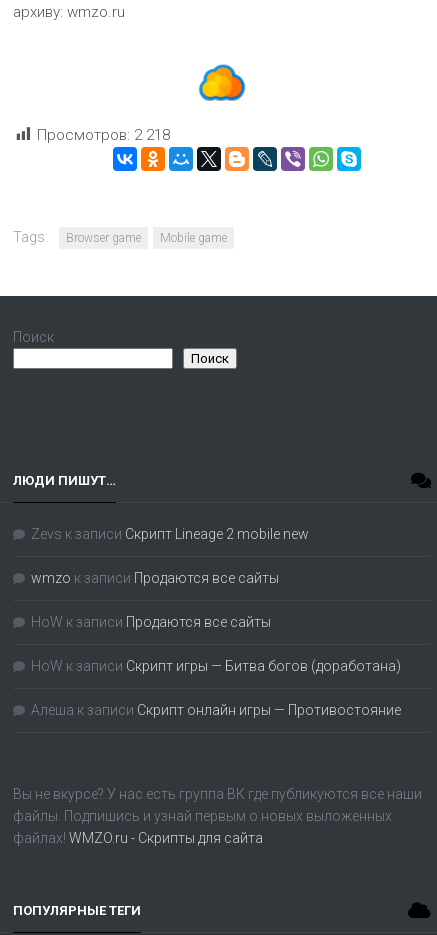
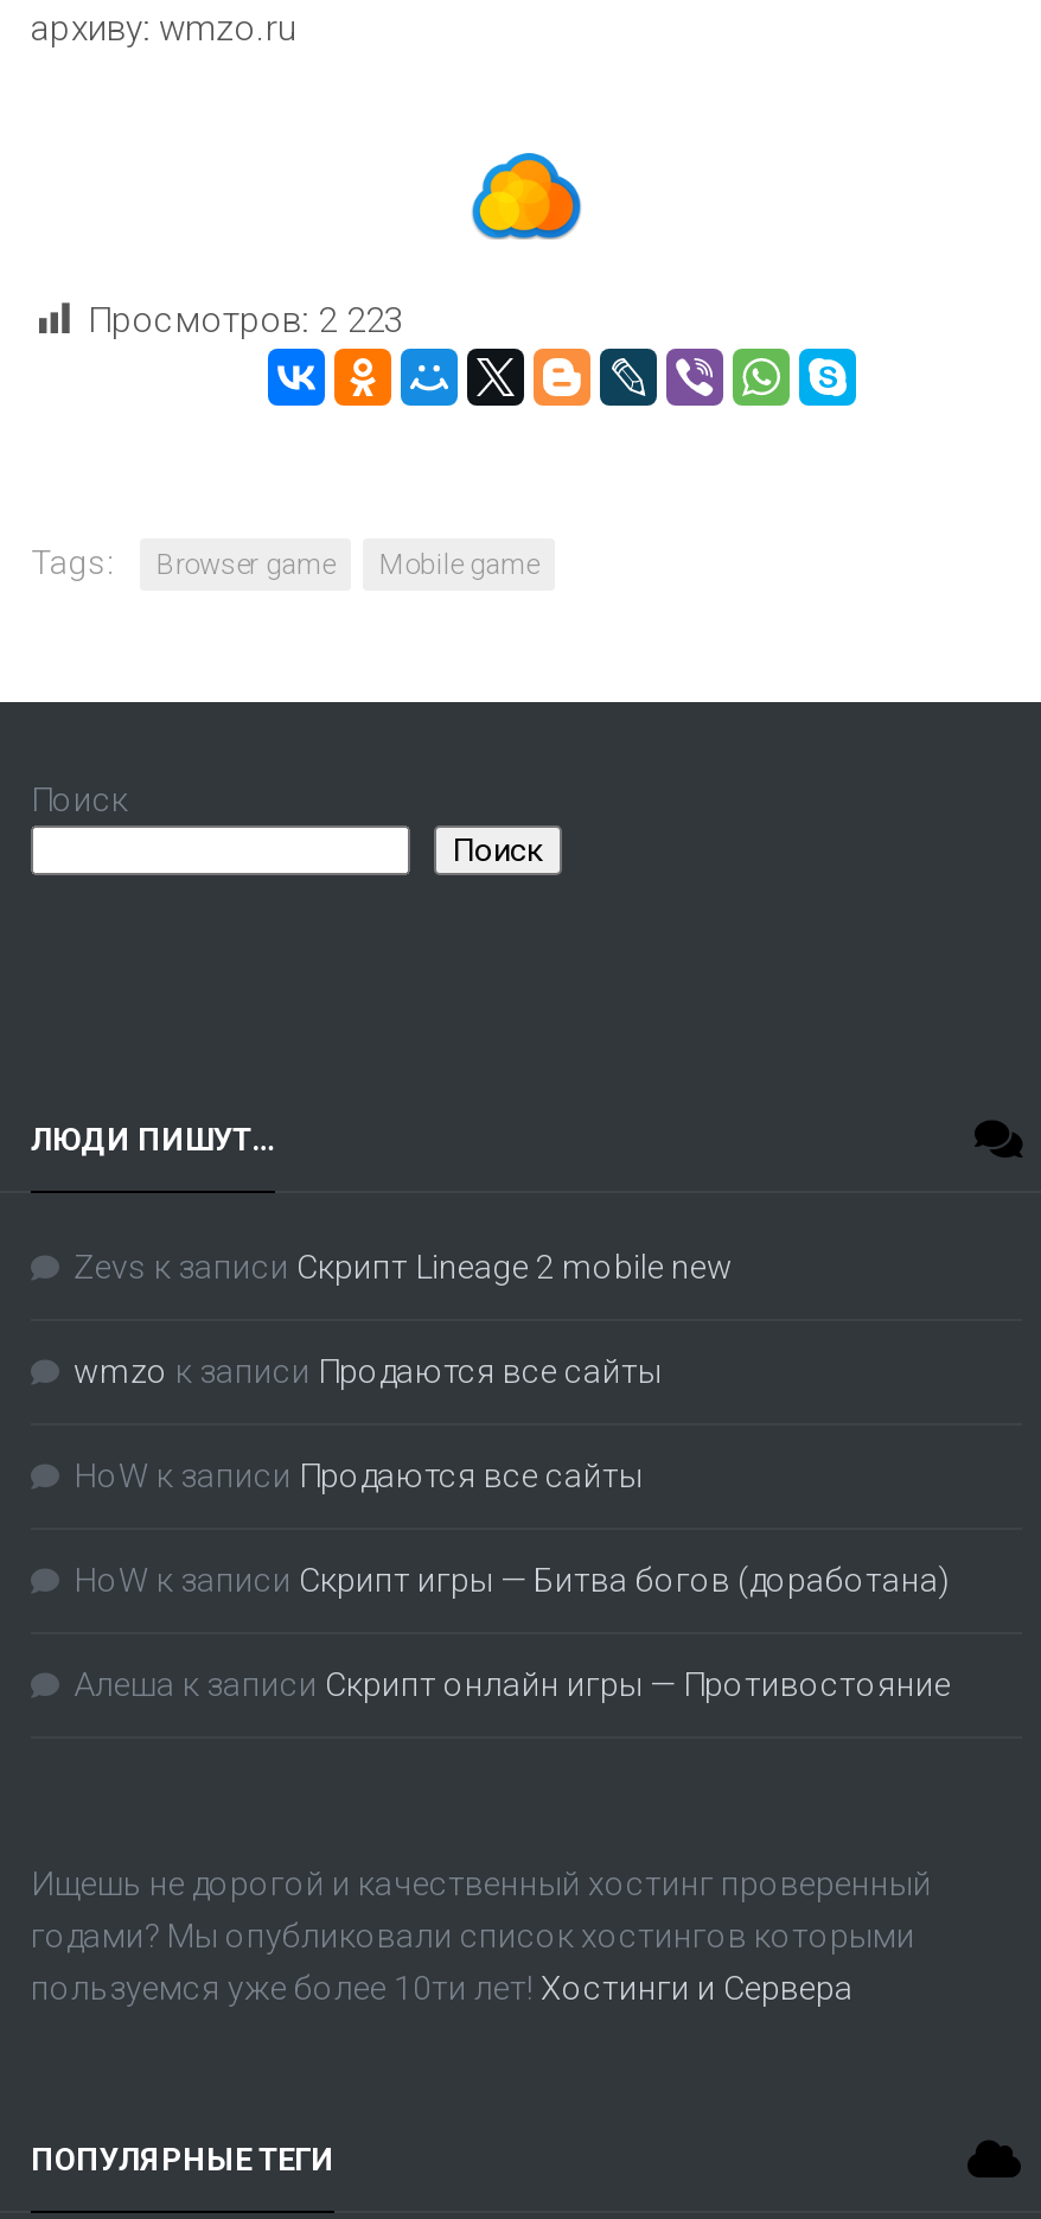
- Просмотров: 2 218
+ Просмотров: 2 223

- Вы не вкурсе? У нас есть группа ВК где публикуются все наши
- файлы. Подпишись и узнай первым о новых выложенных
- файлах! WMZO.ru - Скрипты для сайта
+ Ищешь не дорогой и качественный хостинг проверенный
+ годами? Мы опубликовали список хостингов которыми
+ пользуемся уже более 10ти лет! Хостинги и Сервера
